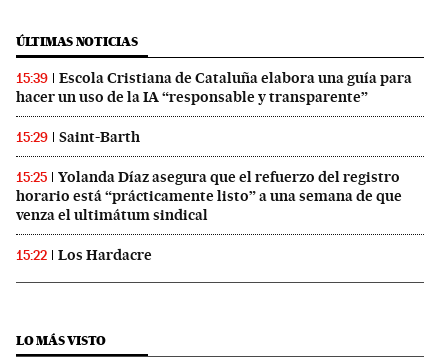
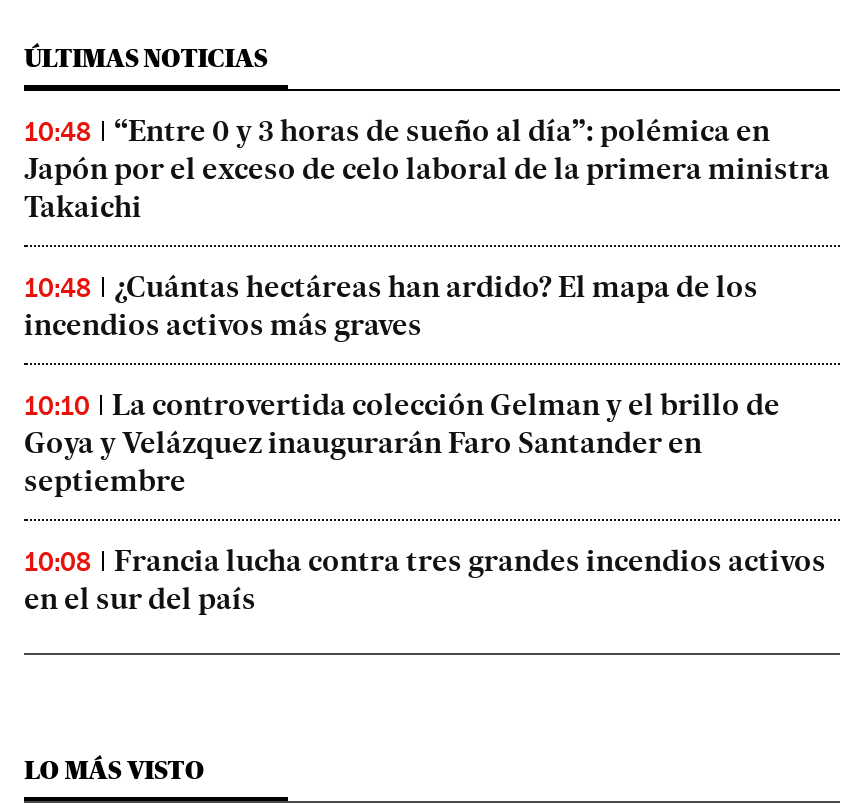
- 15:39
- Escola Cristiana de Cataluña elabora una guía para
- hacer un uso de la IA “responsable y transparente”
+ 10:48
+ “Entre 0 y 3 horas de sueño al día”: polémica en
+ Japón por el exceso de celo laboral de la primera ministra
+ Takaichi

- 15:29
- Saint-Barth
+ 10:48
+ ¿Cuántas hectáreas han ardido? El mapa de los
+ incendios activos más graves

- 15:25
- Yolanda Díaz asegura que el refuerzo del registro
- horario está “prácticamente listo” a una semana de que
- venza el ultimátum sindical
+ 10:10
+ La controvertida colección Gelman y el brillo de
+ Goya y Velázquez inaugurarán Faro Santander en
+ septiembre

- 15:22
- Los Hardacre
+ 10:08
+ Francia lucha contra tres grandes incendios activos
+ en el sur del país
